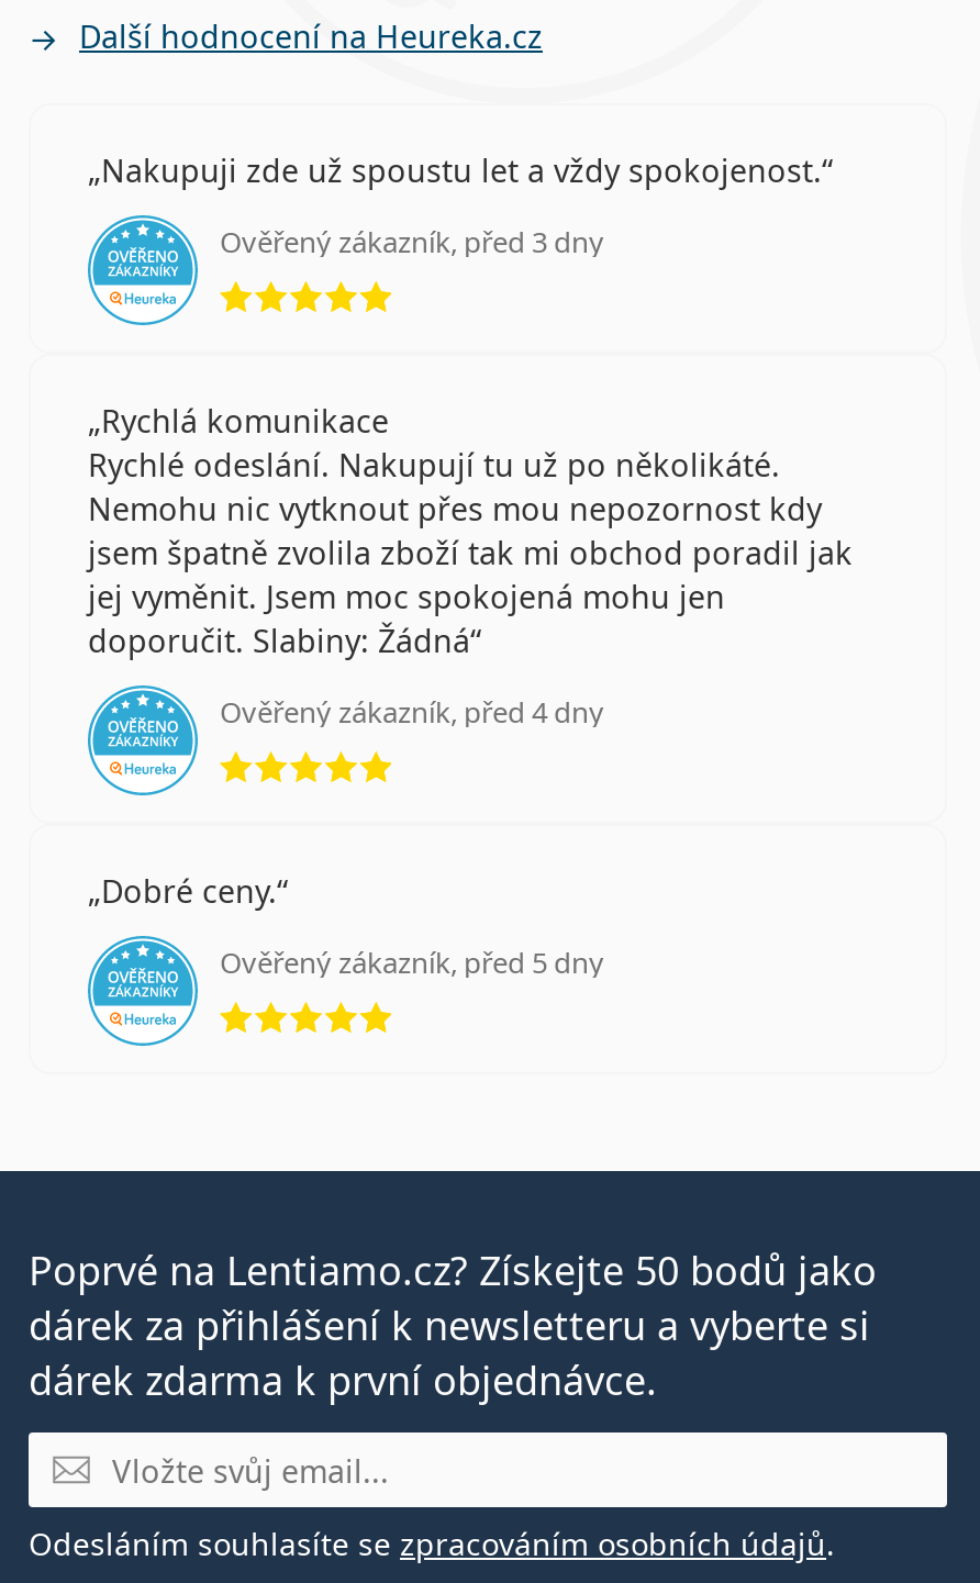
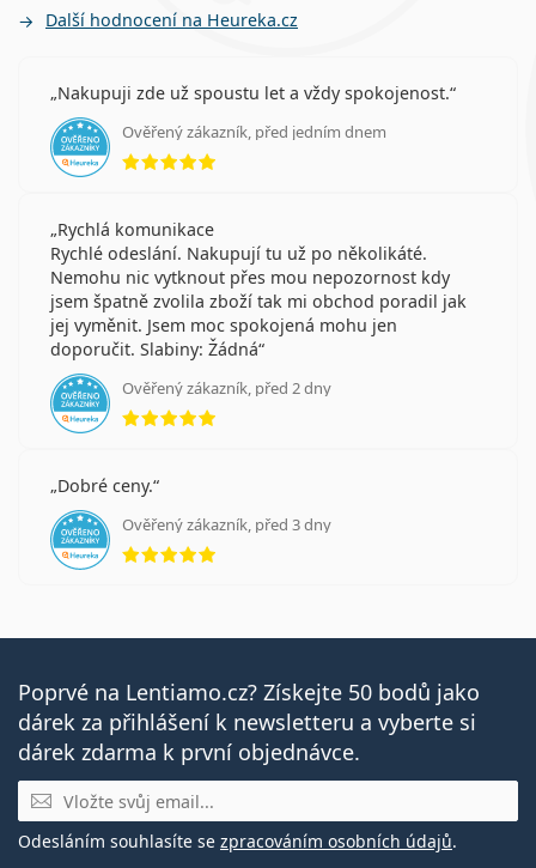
+ Ověřený zákazník, před jedním dnem

moved down: Ověřený zákazník, před 3 dny

- Ověřený zákazník, před 4 dny
+ Ověřený zákazník, před 2 dny

- Ověřený zákazník, před 5 dny
